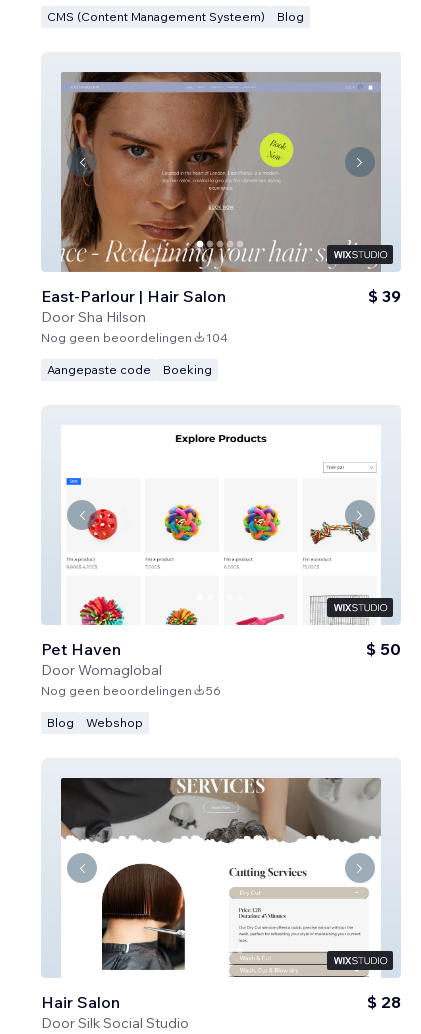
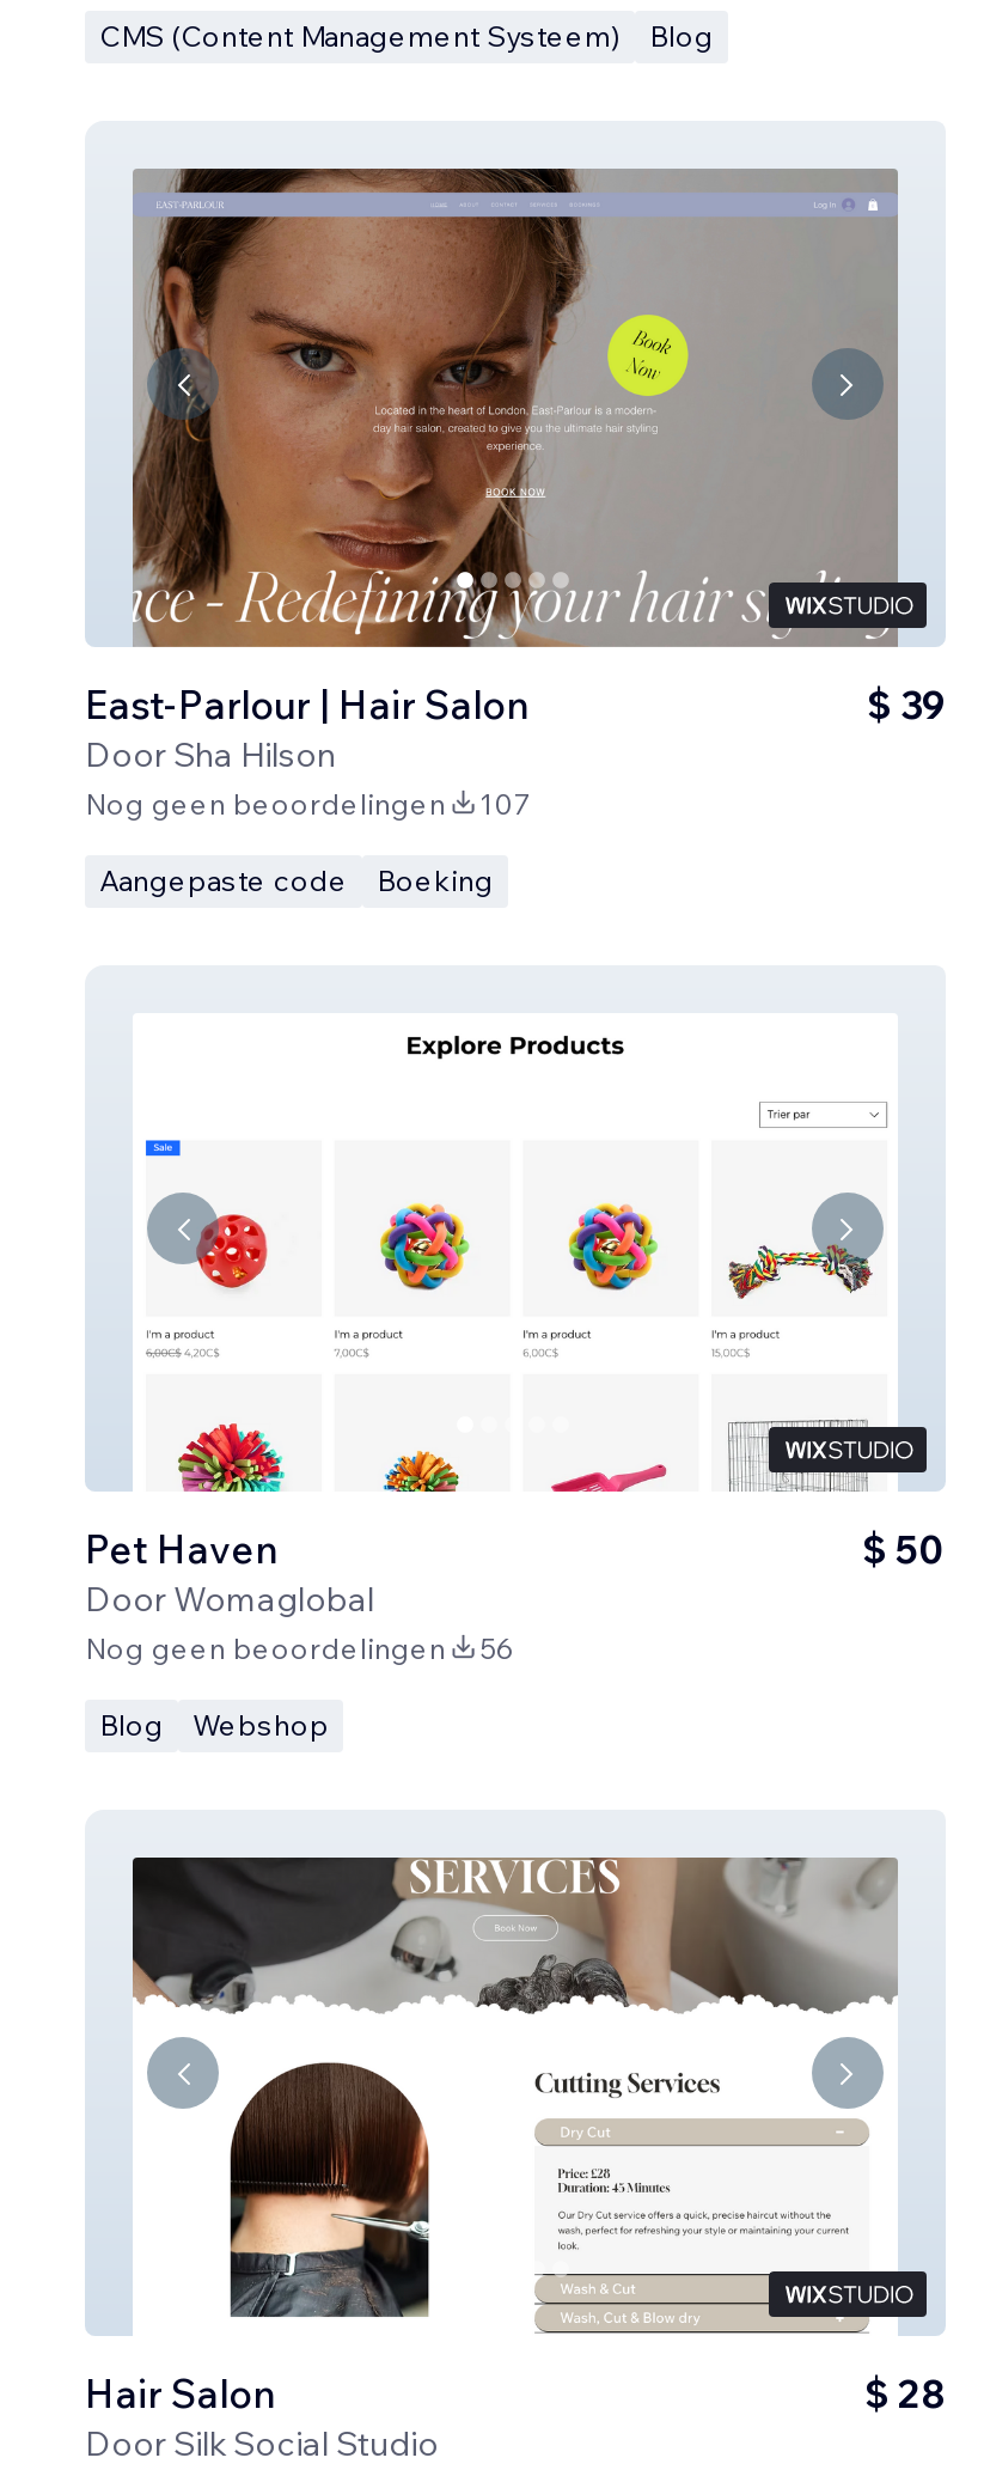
- Nog geen beoordelingen 104
+ Nog geen beoordelingen 107
